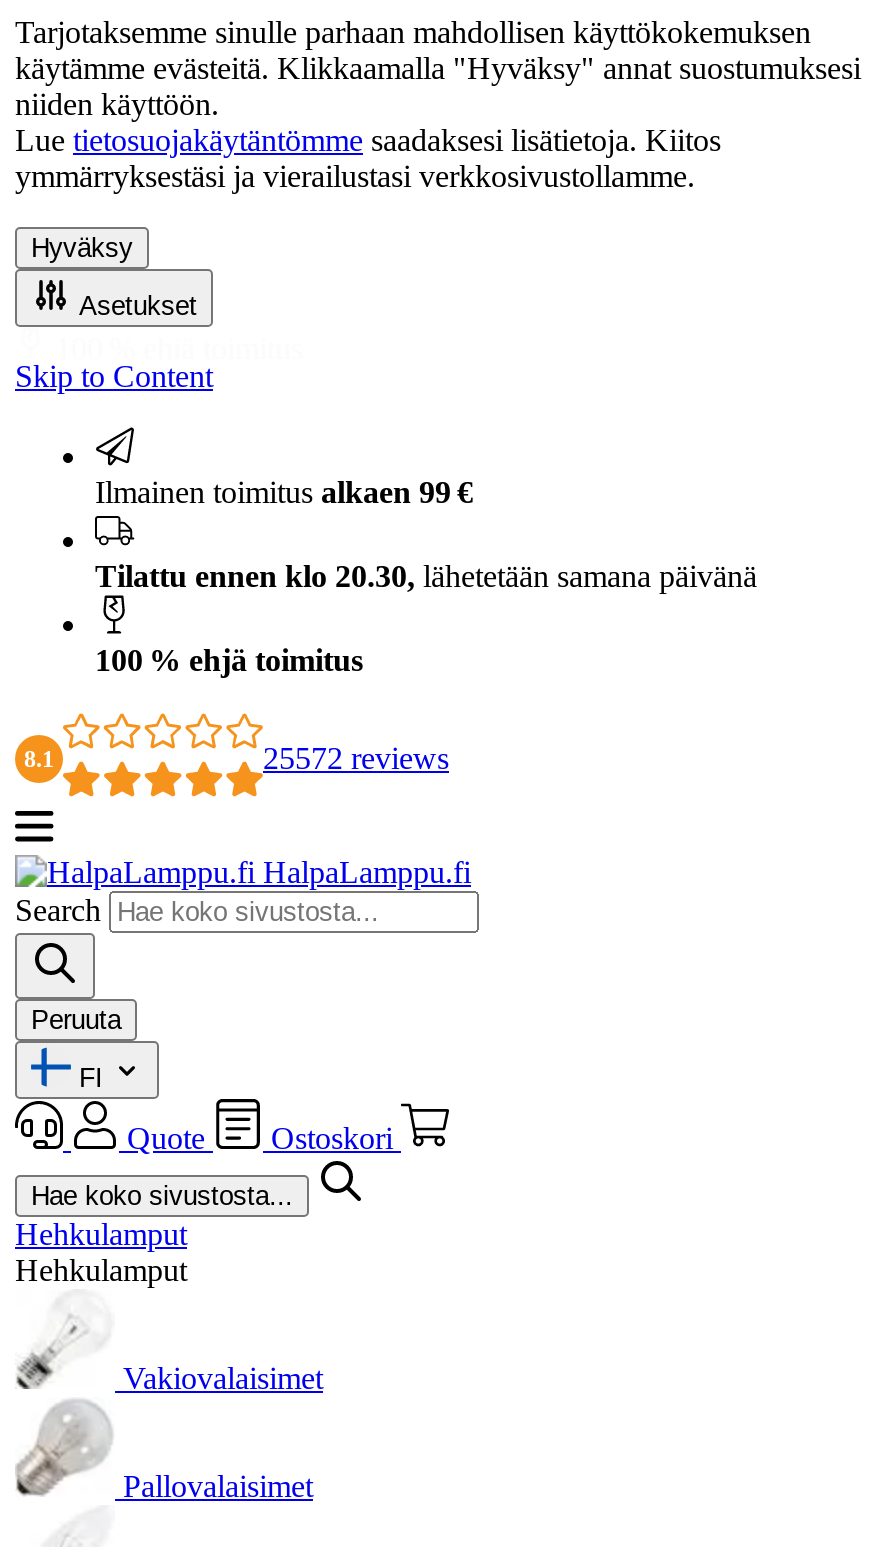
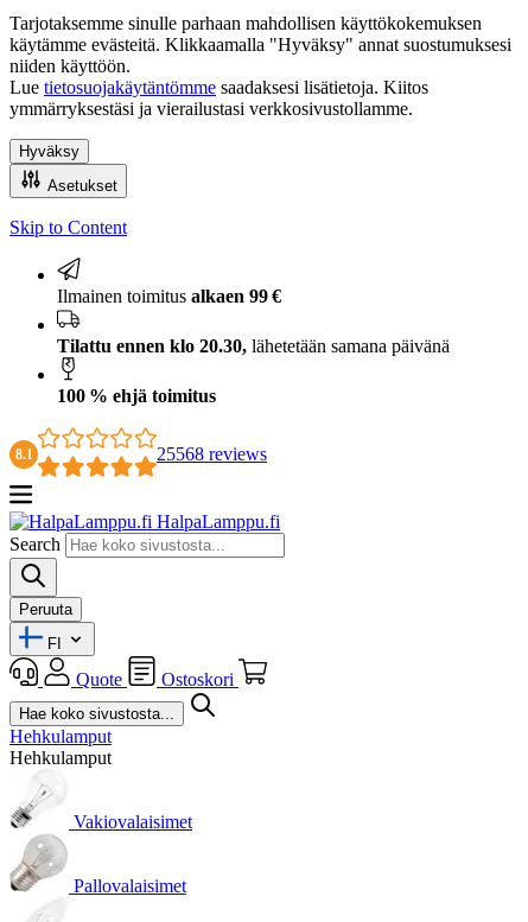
- 25572 reviews
+ 25568 reviews
